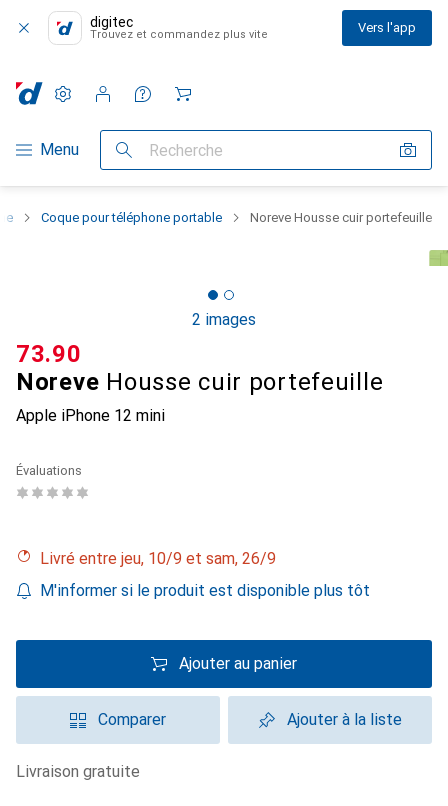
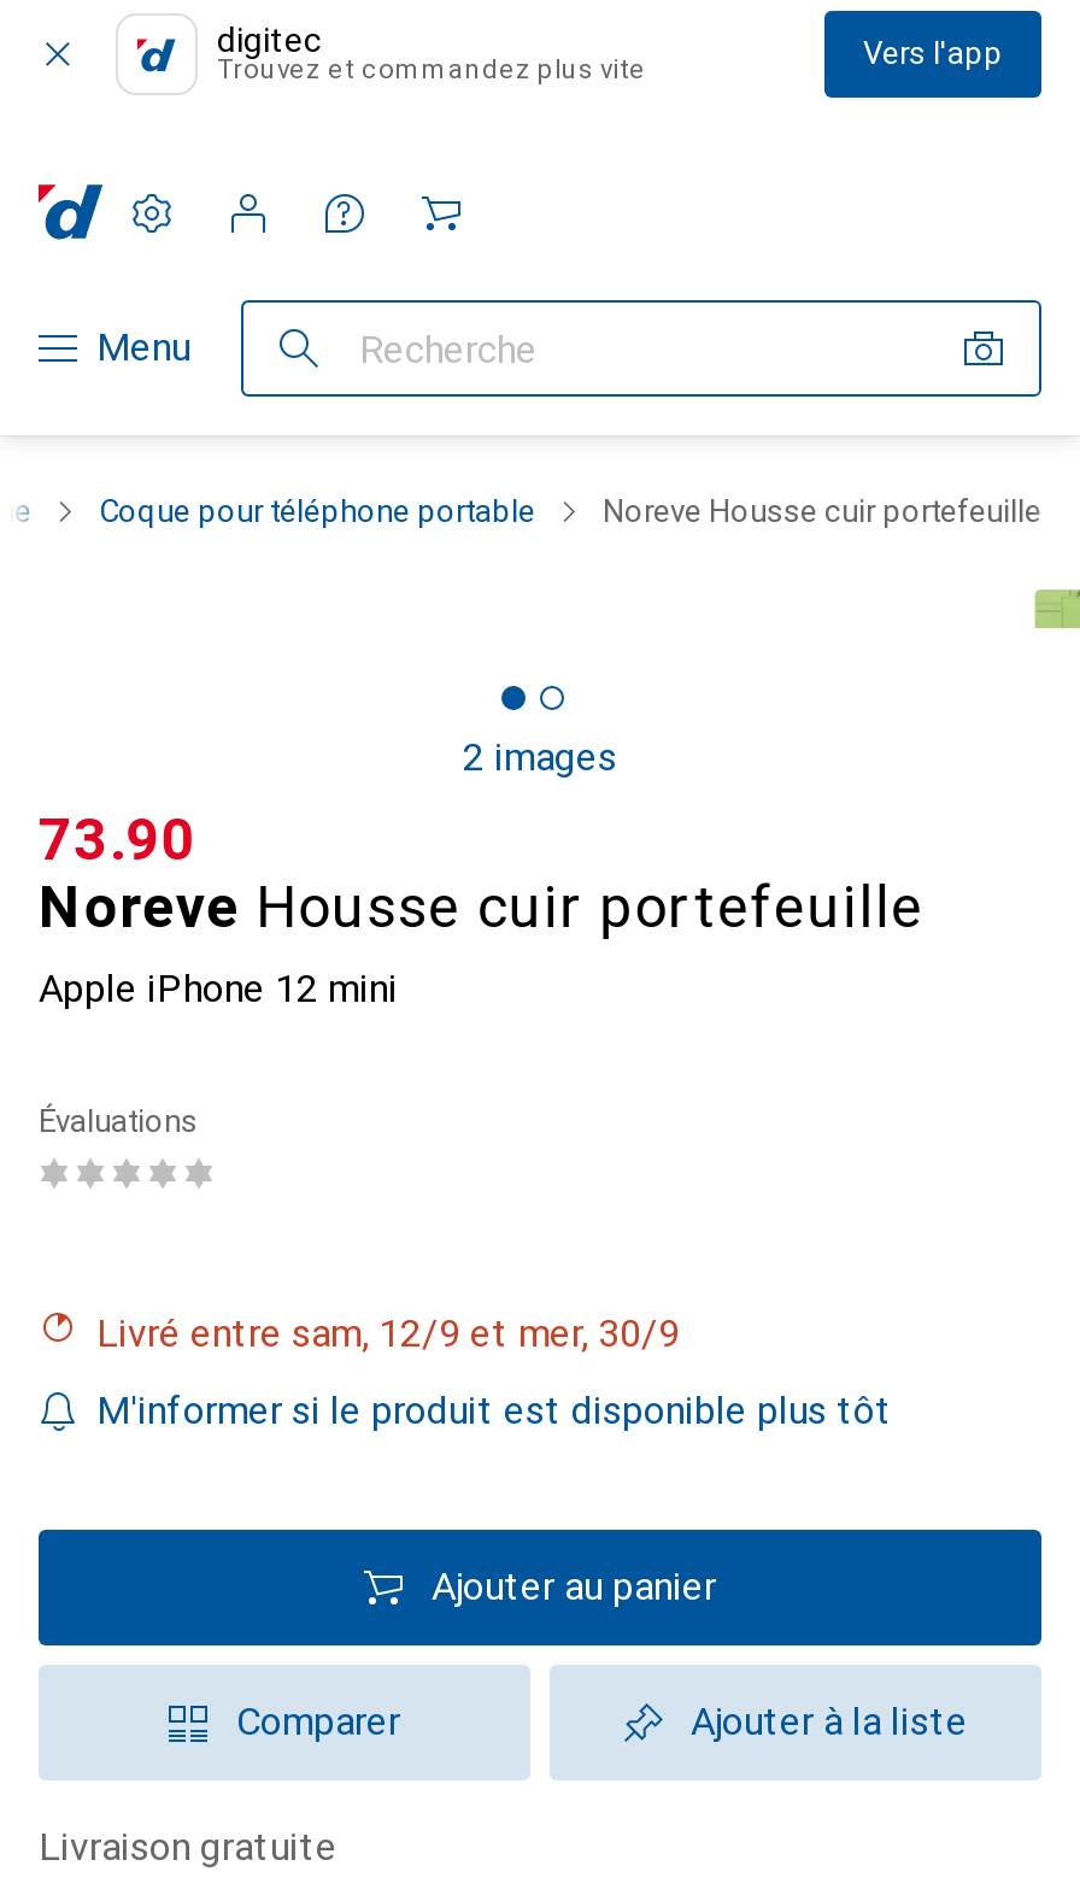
- Livré entre jeu, 10/9 et sam, 26/9
+ Livré entre sam, 12/9 et mer, 30/9
